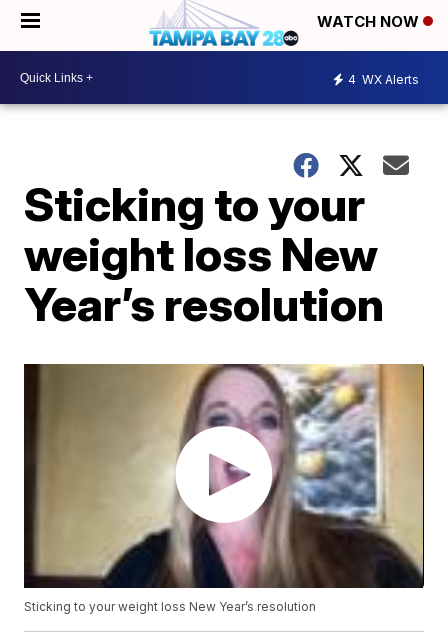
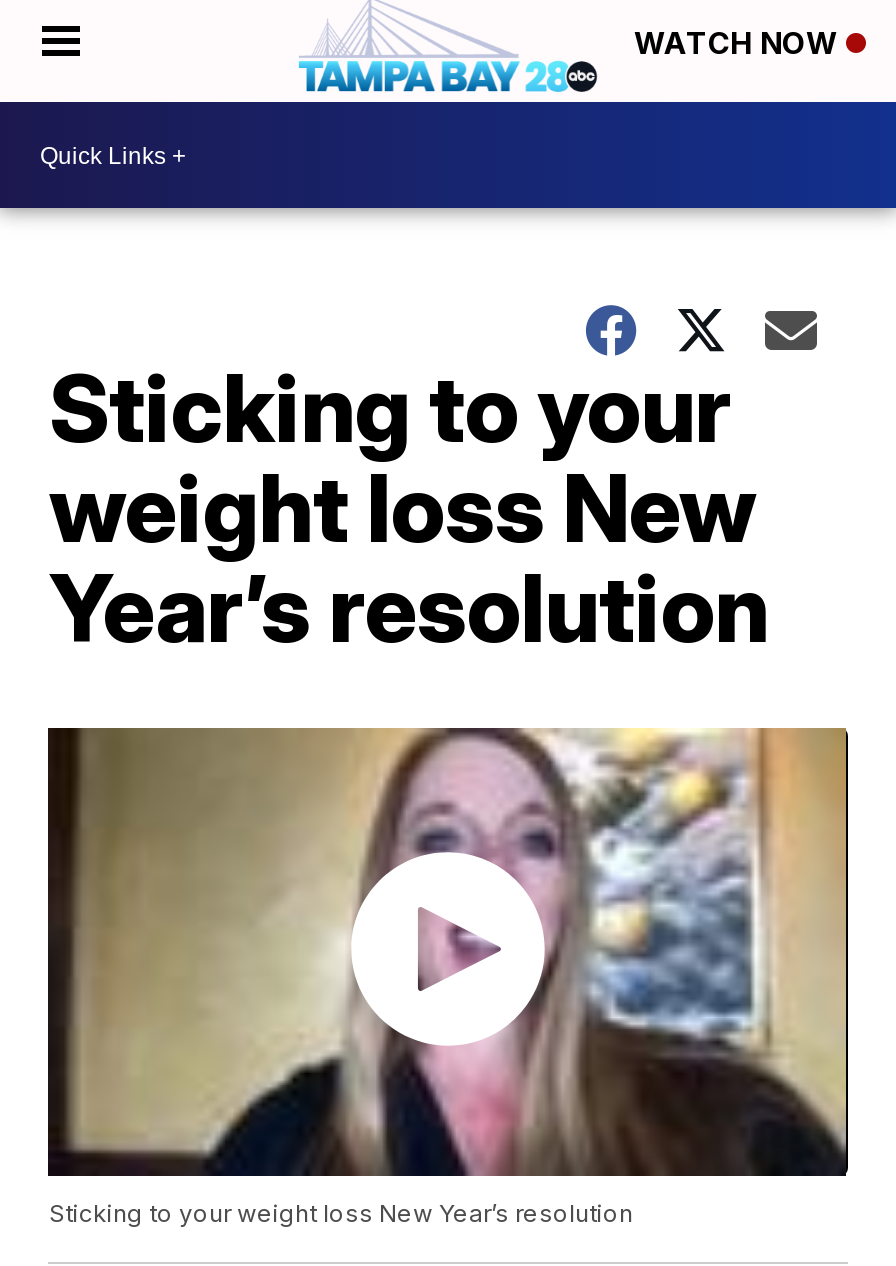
- 4 WX Alerts
